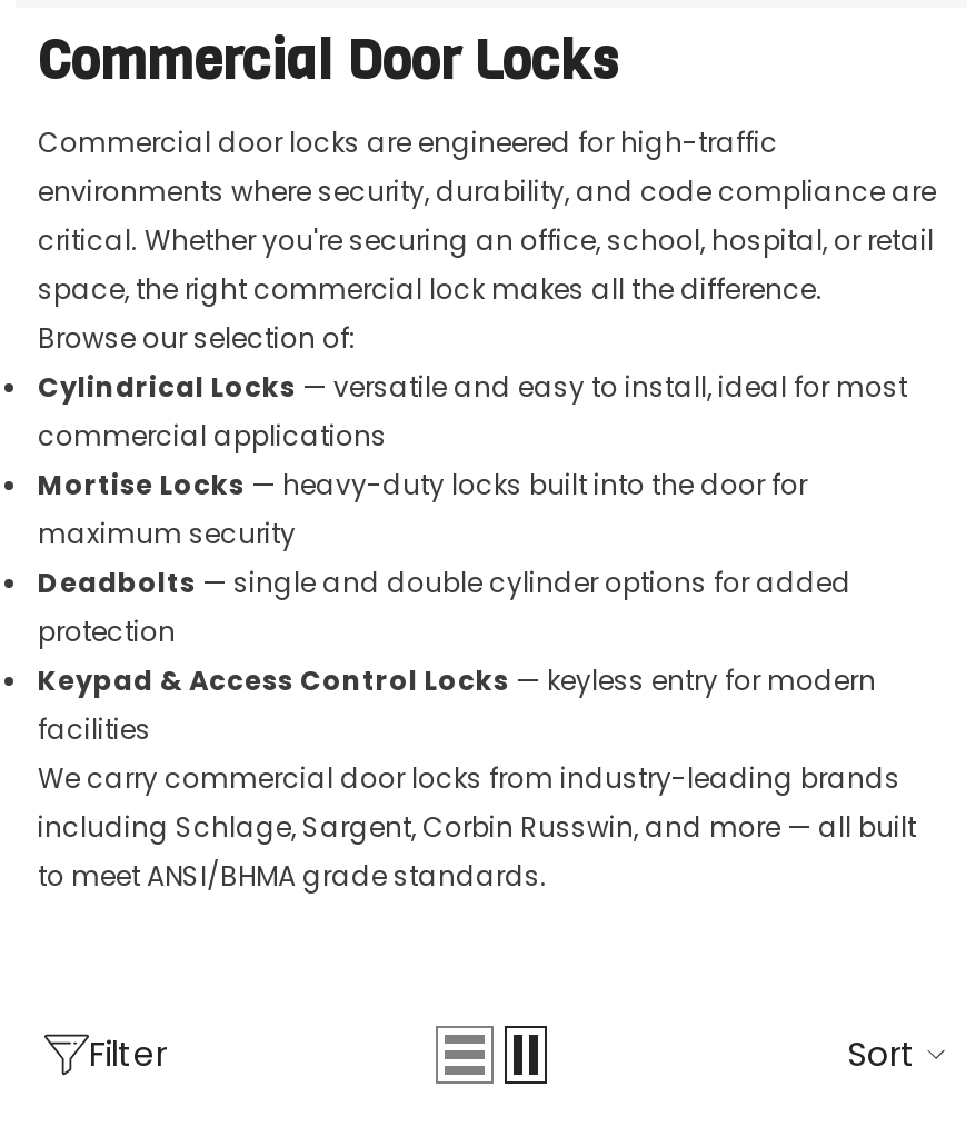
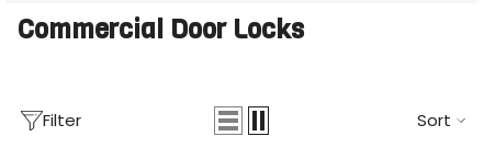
- Commercial door locks are engineered for high-traffic
- environments where security, durability, and code compliance are
- critical. Whether you're securing an office, school, hospital, or retail
- space, the right commercial lock makes all the difference.
- Browse our selection of:
- Cylindrical Locks — versatile and easy to install, ideal for most
- commercial applications
- Mortise Locks — heavy-duty locks built into the door for
- maximum security
- Deadbolts — single and double cylinder options for added
- protection
- Keypad & Access Control Locks — keyless entry for modern
- facilities
- We carry commercial door locks from industry-leading brands
- including Schlage, Sargent, Corbin Russwin, and more — all built
- to meet ANSI/BHMA grade standards.
